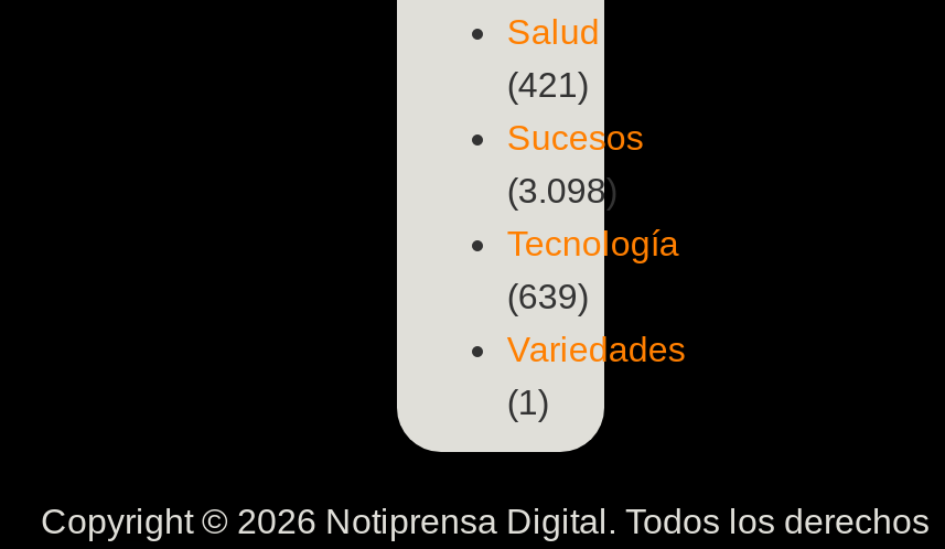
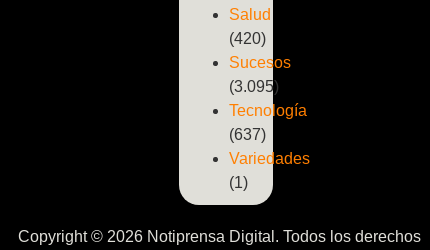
- (421)
+ (420)

- (3.098)
+ (3.095)

- (639)
+ (637)
